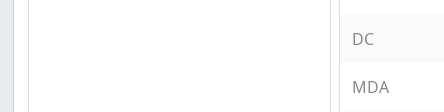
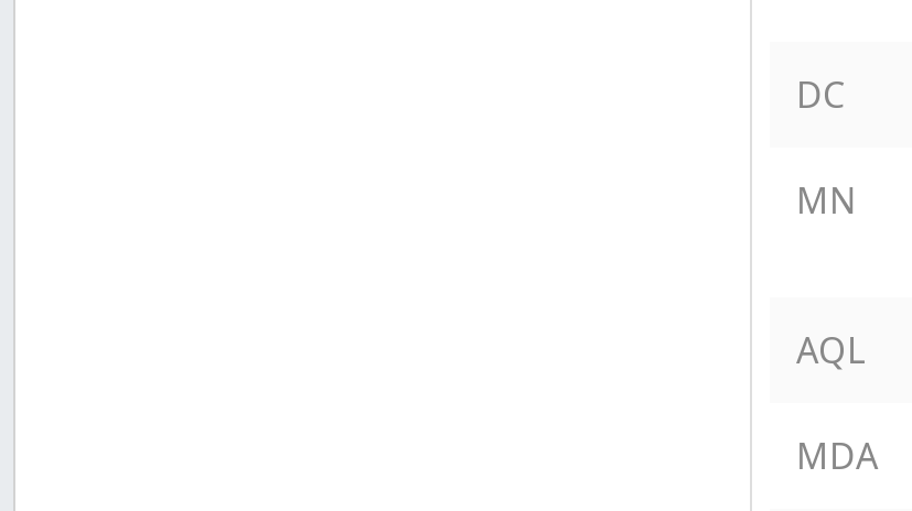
+ MN
+ AQL
